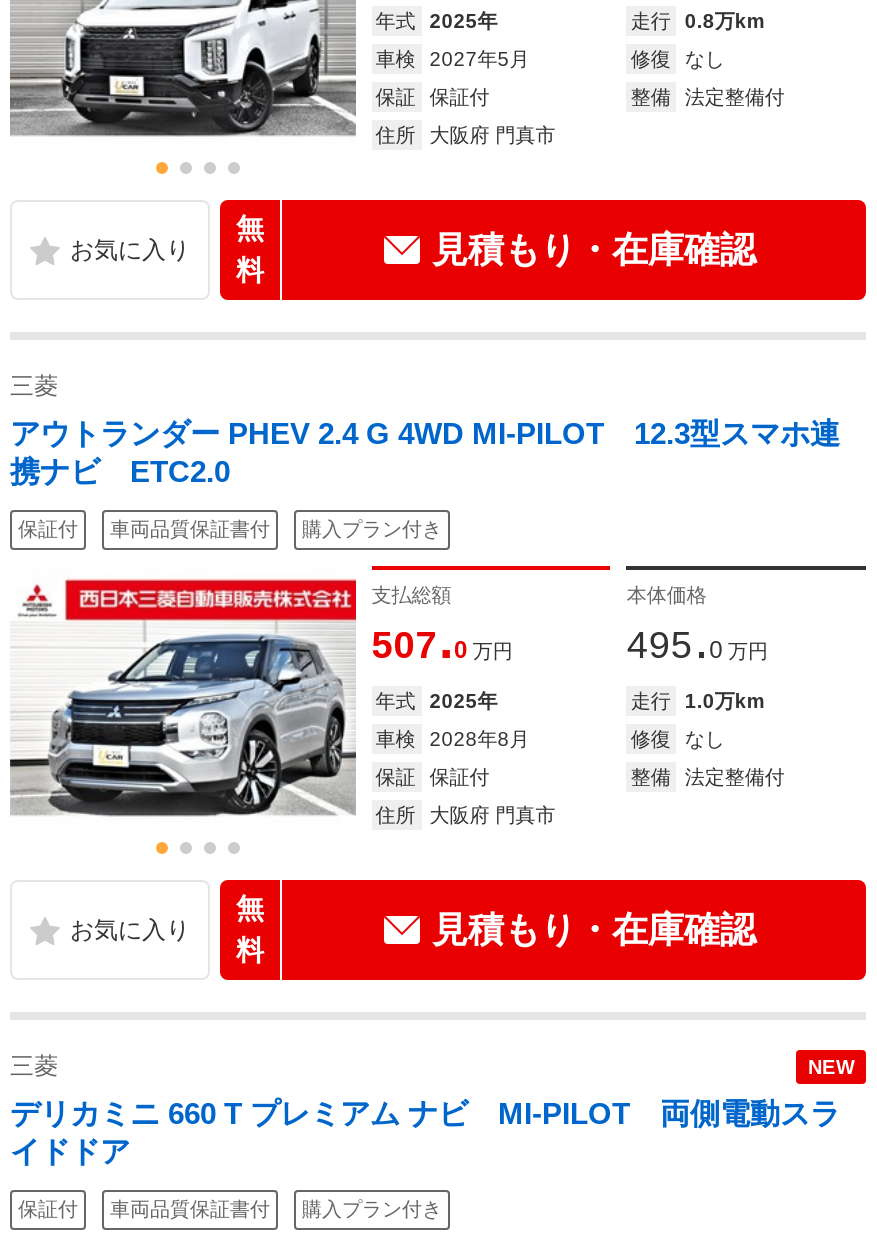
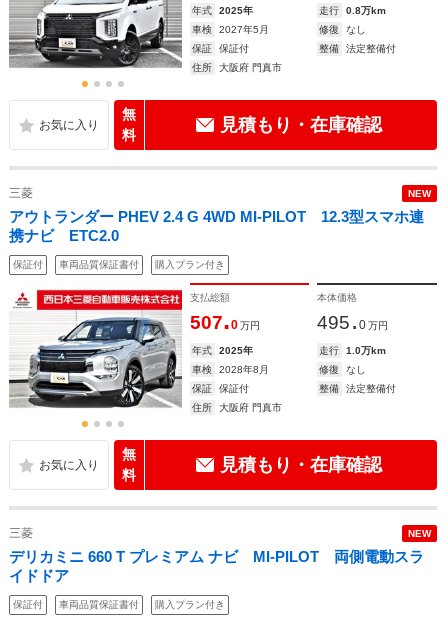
+ NEW
